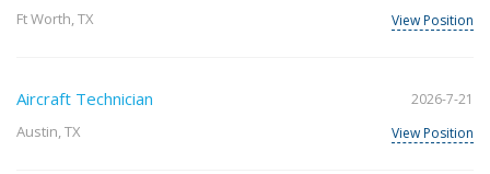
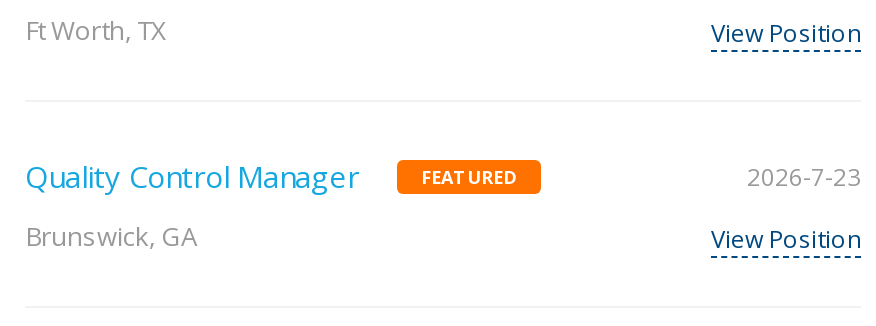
- Aircraft Technician
+ Quality Control Manager
+ FEATURED

- 2026-7-21
+ 2026-7-23

- Austin, TX
+ Brunswick, GA
